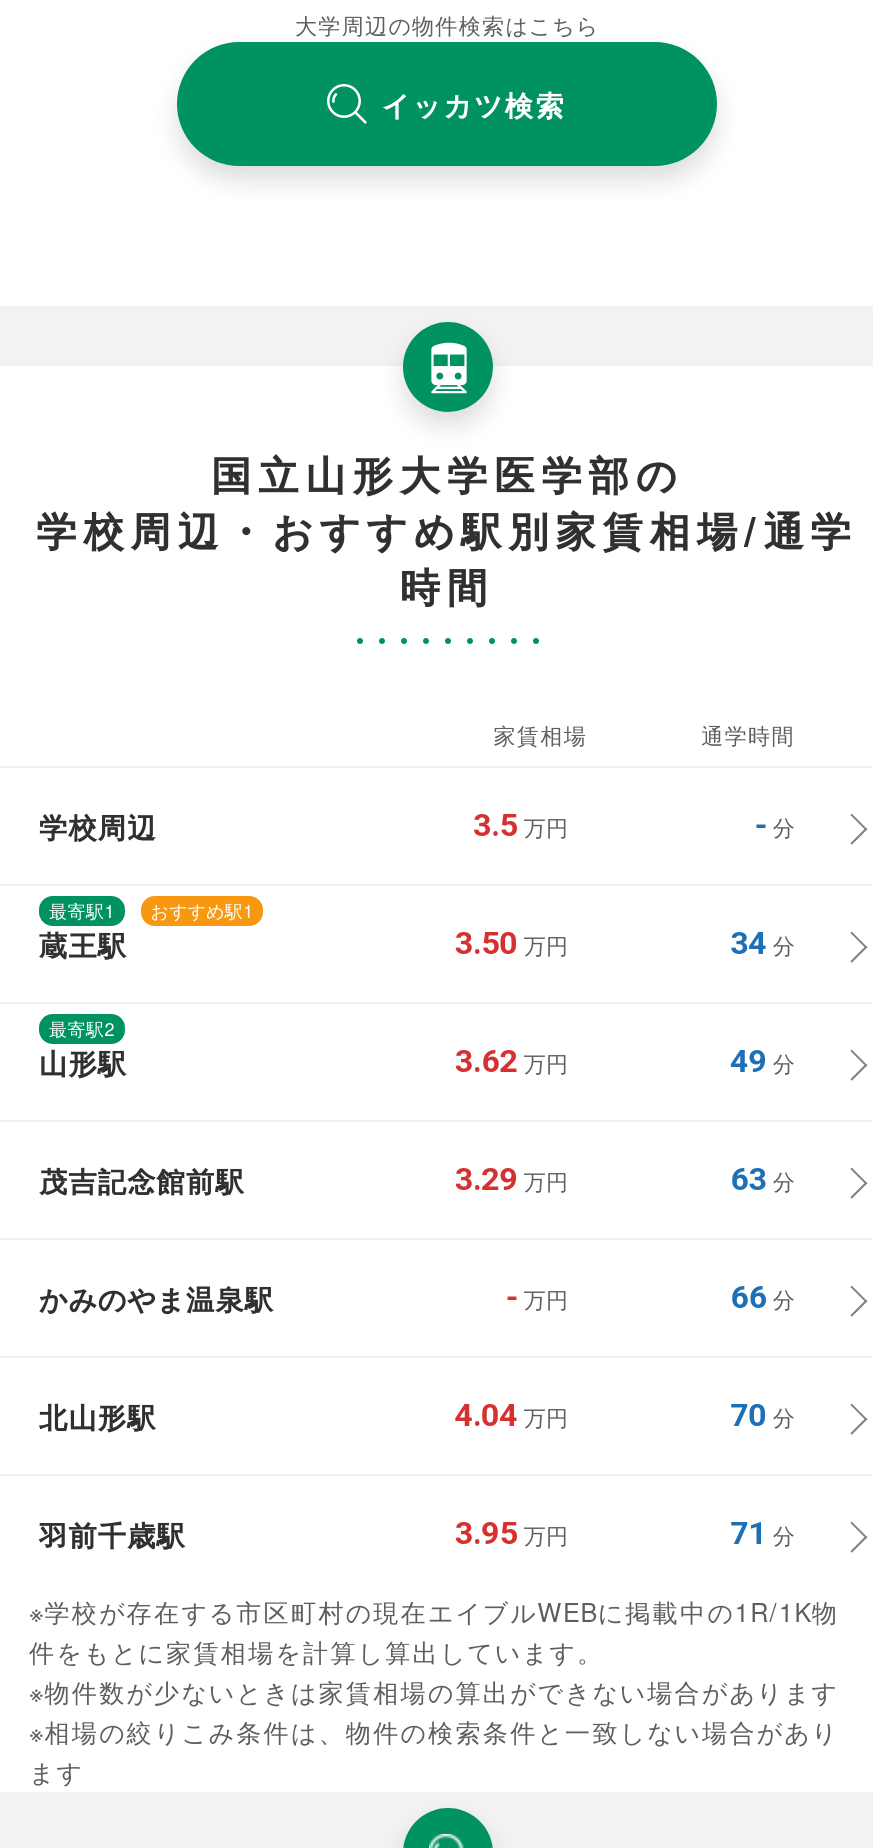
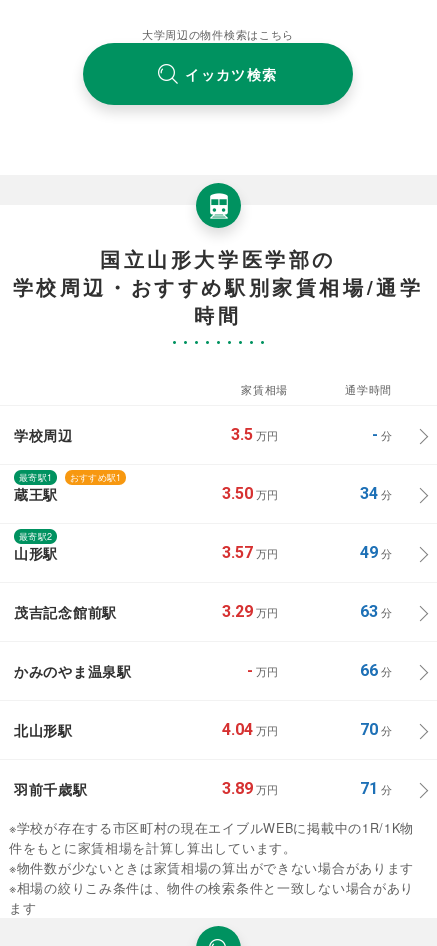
- 3.62 万円
+ 3.57 万円

- 3.95 万円
+ 3.89 万円
